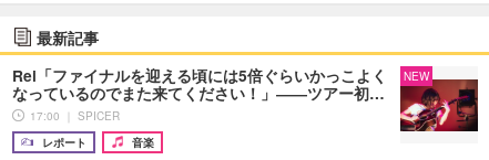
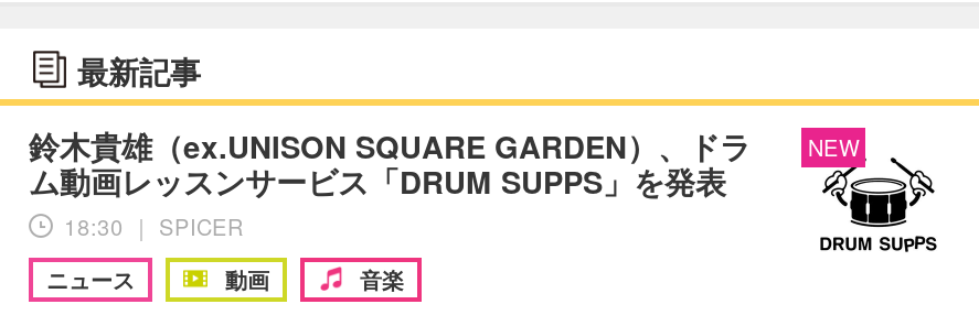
- [image]
- Rei「ファイナルを迎える頃には5倍ぐらいかっこよく
- なっているのでまた来てください！」――ツアー初…
- 17:00 ｜ SPICER
+ [image]
+ 鈴木貴雄（ex.UNISON SQUARE GARDEN）、ドラ
+ ム動画レッスンサービス「DRUM SUPPS」を発表
+ 18:30 ｜ SPICER

- レポート
+ ニュース
+ 動画
